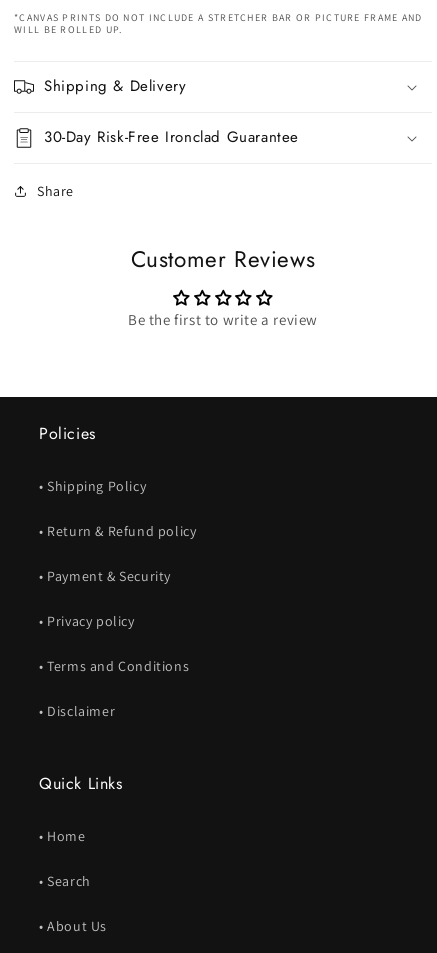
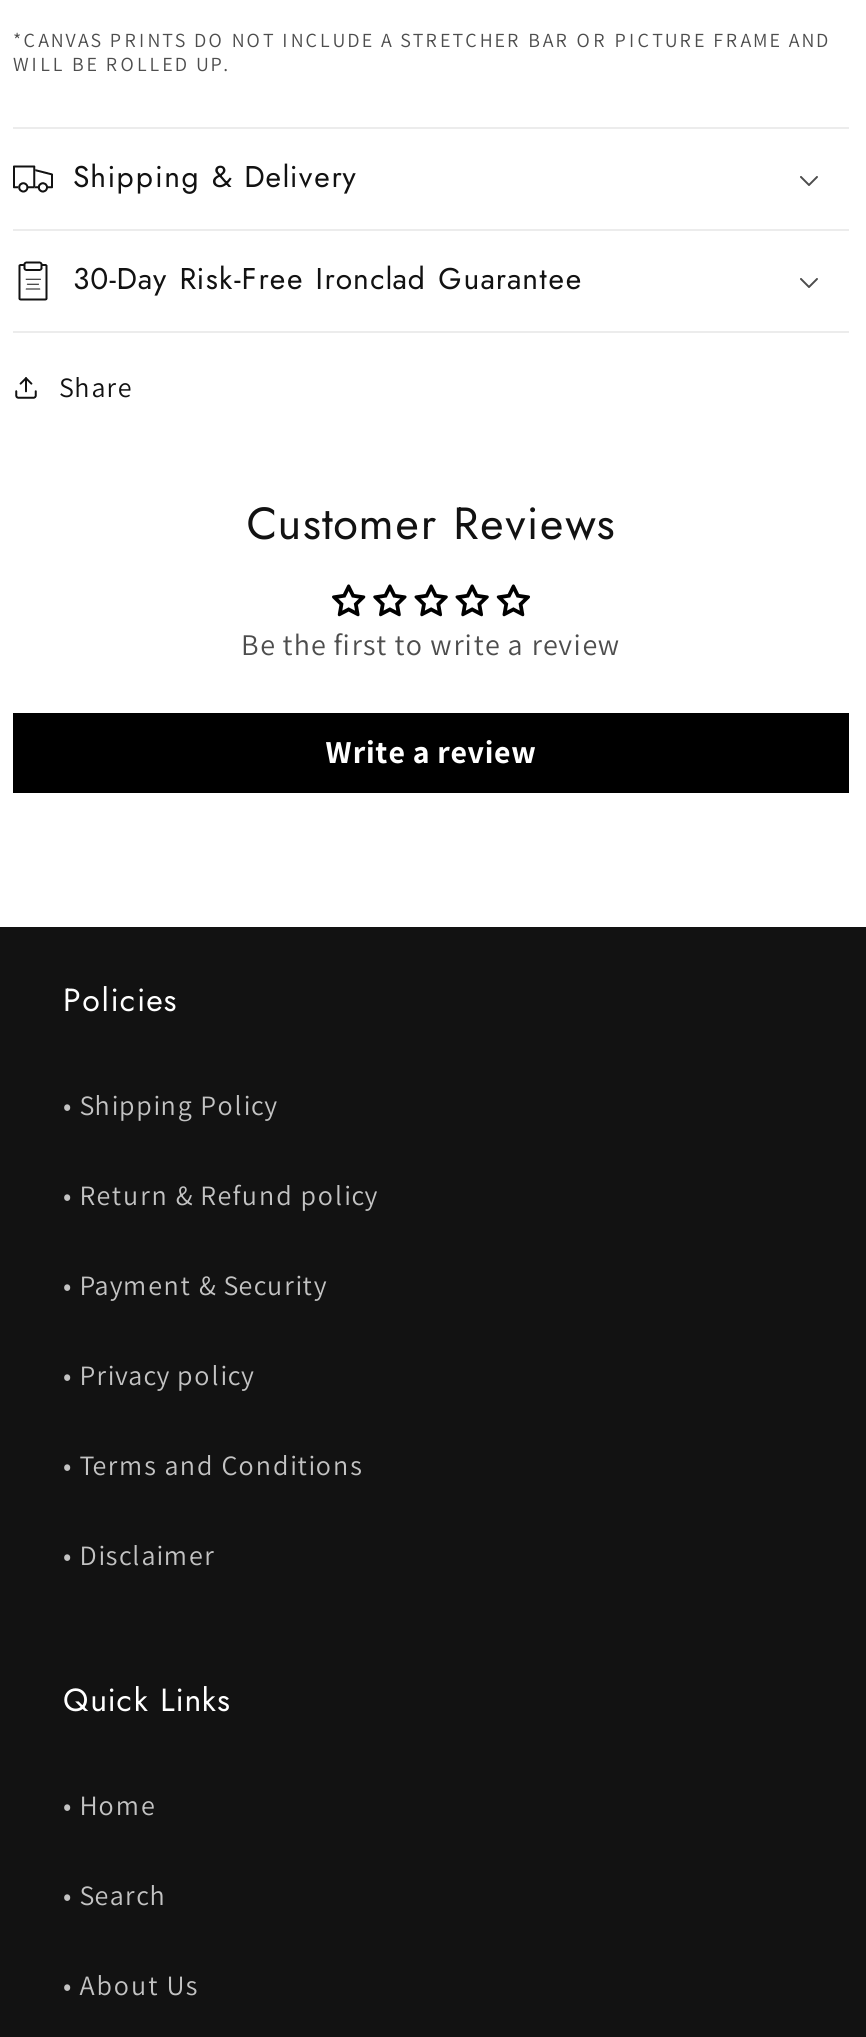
+ Write a review
